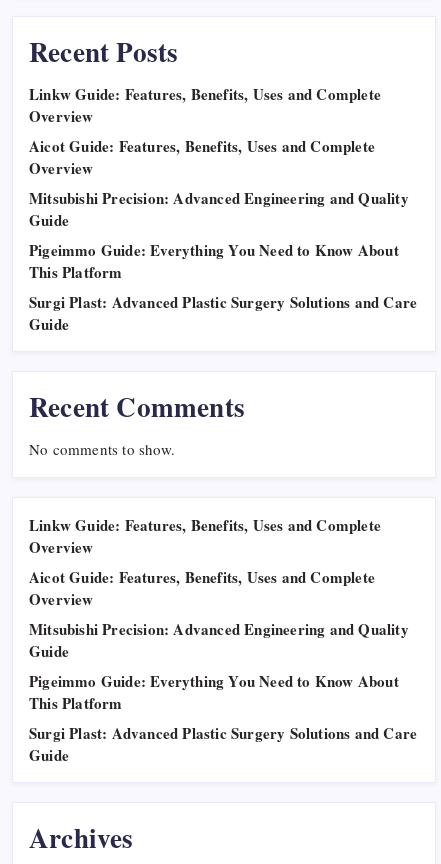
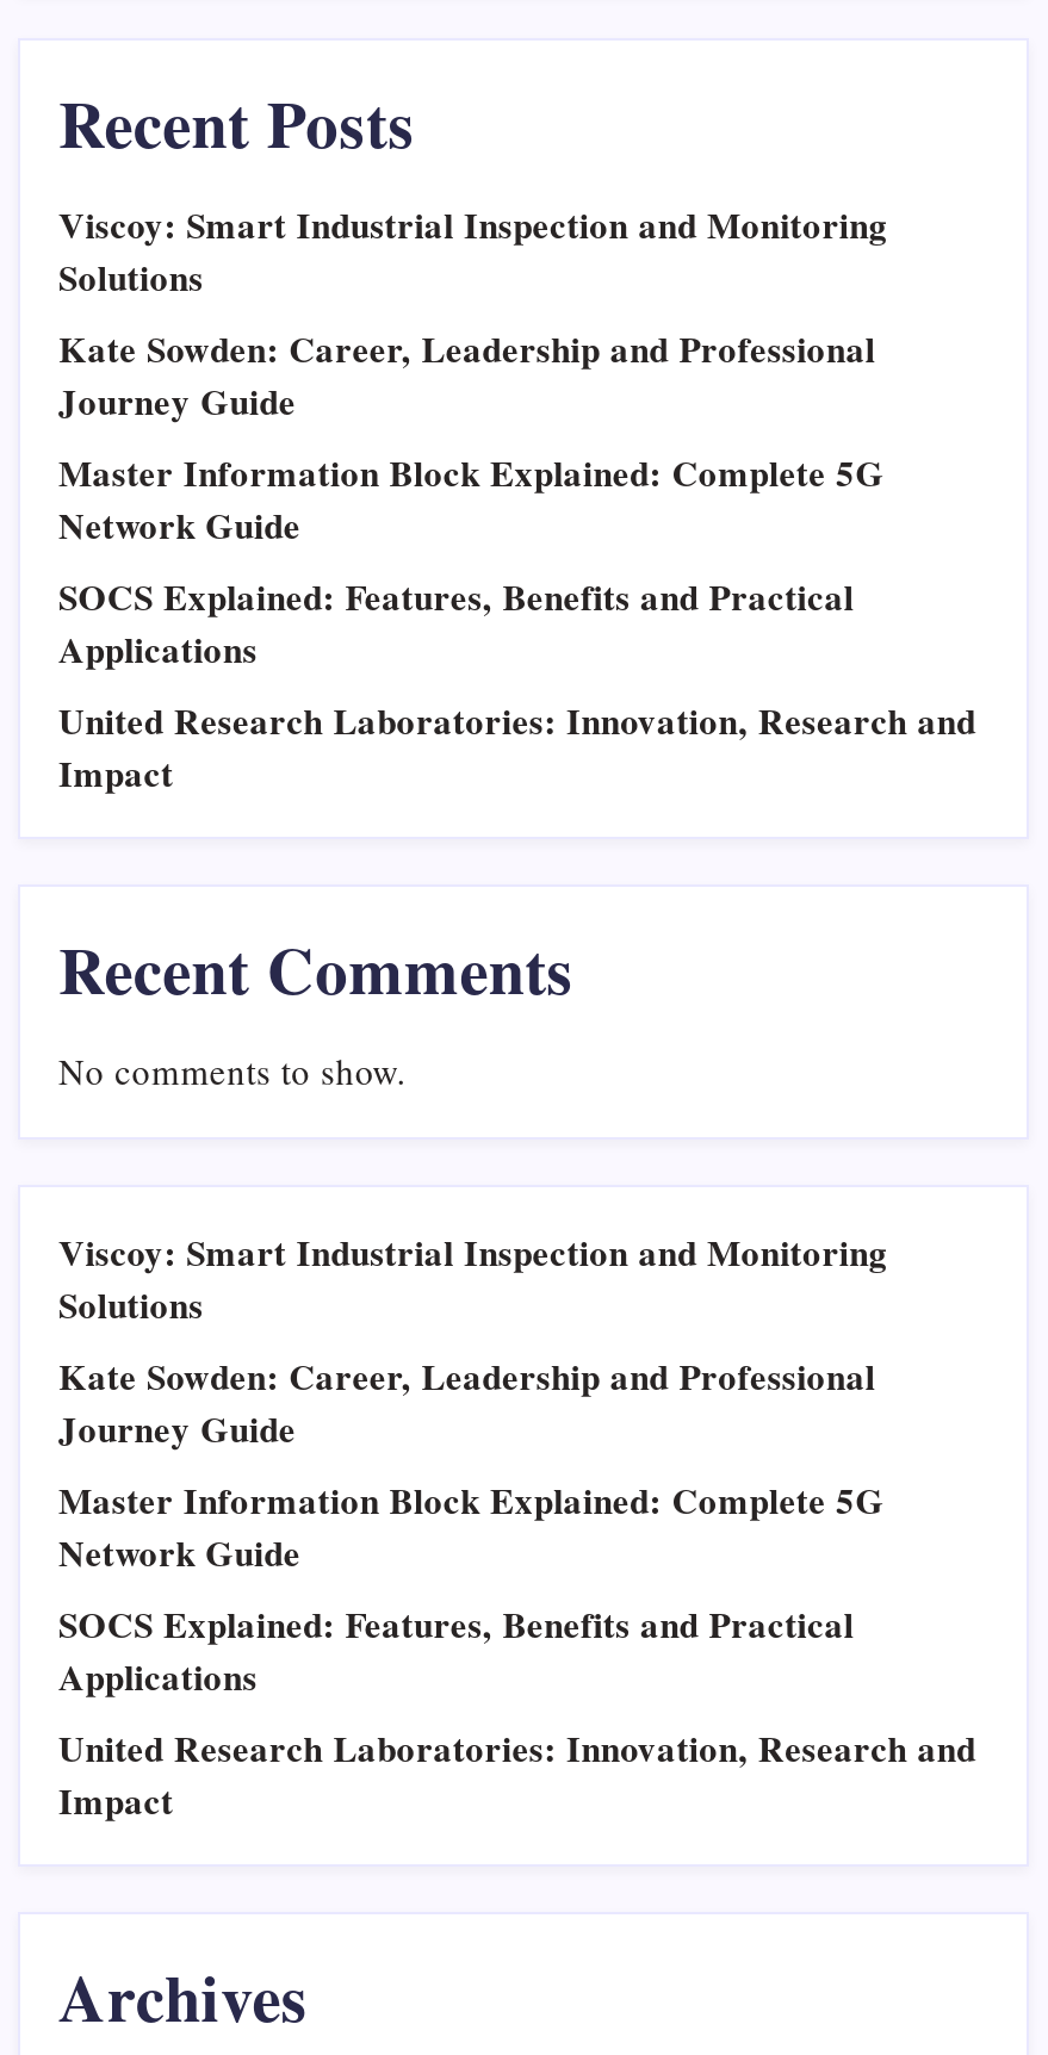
- Linkw Guide: Features, Benefits, Uses and Complete
- Overview
- Aicot Guide: Features, Benefits, Uses and Complete
- Overview
- Mitsubishi Precision: Advanced Engineering and Quality
- Guide
- Pigeimmo Guide: Everything You Need to Know About
- This Platform
- Surgi Plast: Advanced Plastic Surgery Solutions and Care
- Guide
+ Viscoy: Smart Industrial Inspection and Monitoring
+ Solutions
+ Kate Sowden: Career, Leadership and Professional
+ Journey Guide
+ Master Information Block Explained: Complete 5G
+ Network Guide
+ SOCS Explained: Features, Benefits and Practical
+ Applications
+ United Research Laboratories: Innovation, Research and
+ Impact

- Linkw Guide: Features, Benefits, Uses and Complete
- Overview
- Aicot Guide: Features, Benefits, Uses and Complete
- Overview
- Mitsubishi Precision: Advanced Engineering and Quality
- Guide
- Pigeimmo Guide: Everything You Need to Know About
- This Platform
- Surgi Plast: Advanced Plastic Surgery Solutions and Care
- Guide
+ Viscoy: Smart Industrial Inspection and Monitoring
+ Solutions
+ Kate Sowden: Career, Leadership and Professional
+ Journey Guide
+ Master Information Block Explained: Complete 5G
+ Network Guide
+ SOCS Explained: Features, Benefits and Practical
+ Applications
+ United Research Laboratories: Innovation, Research and
+ Impact
